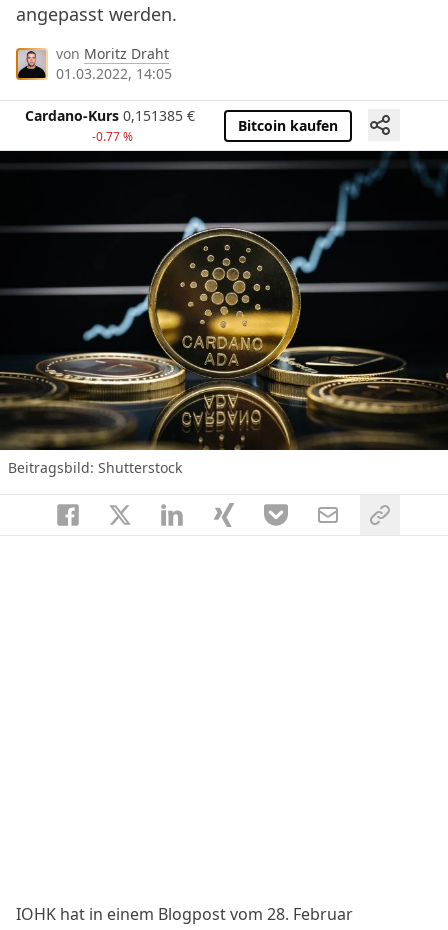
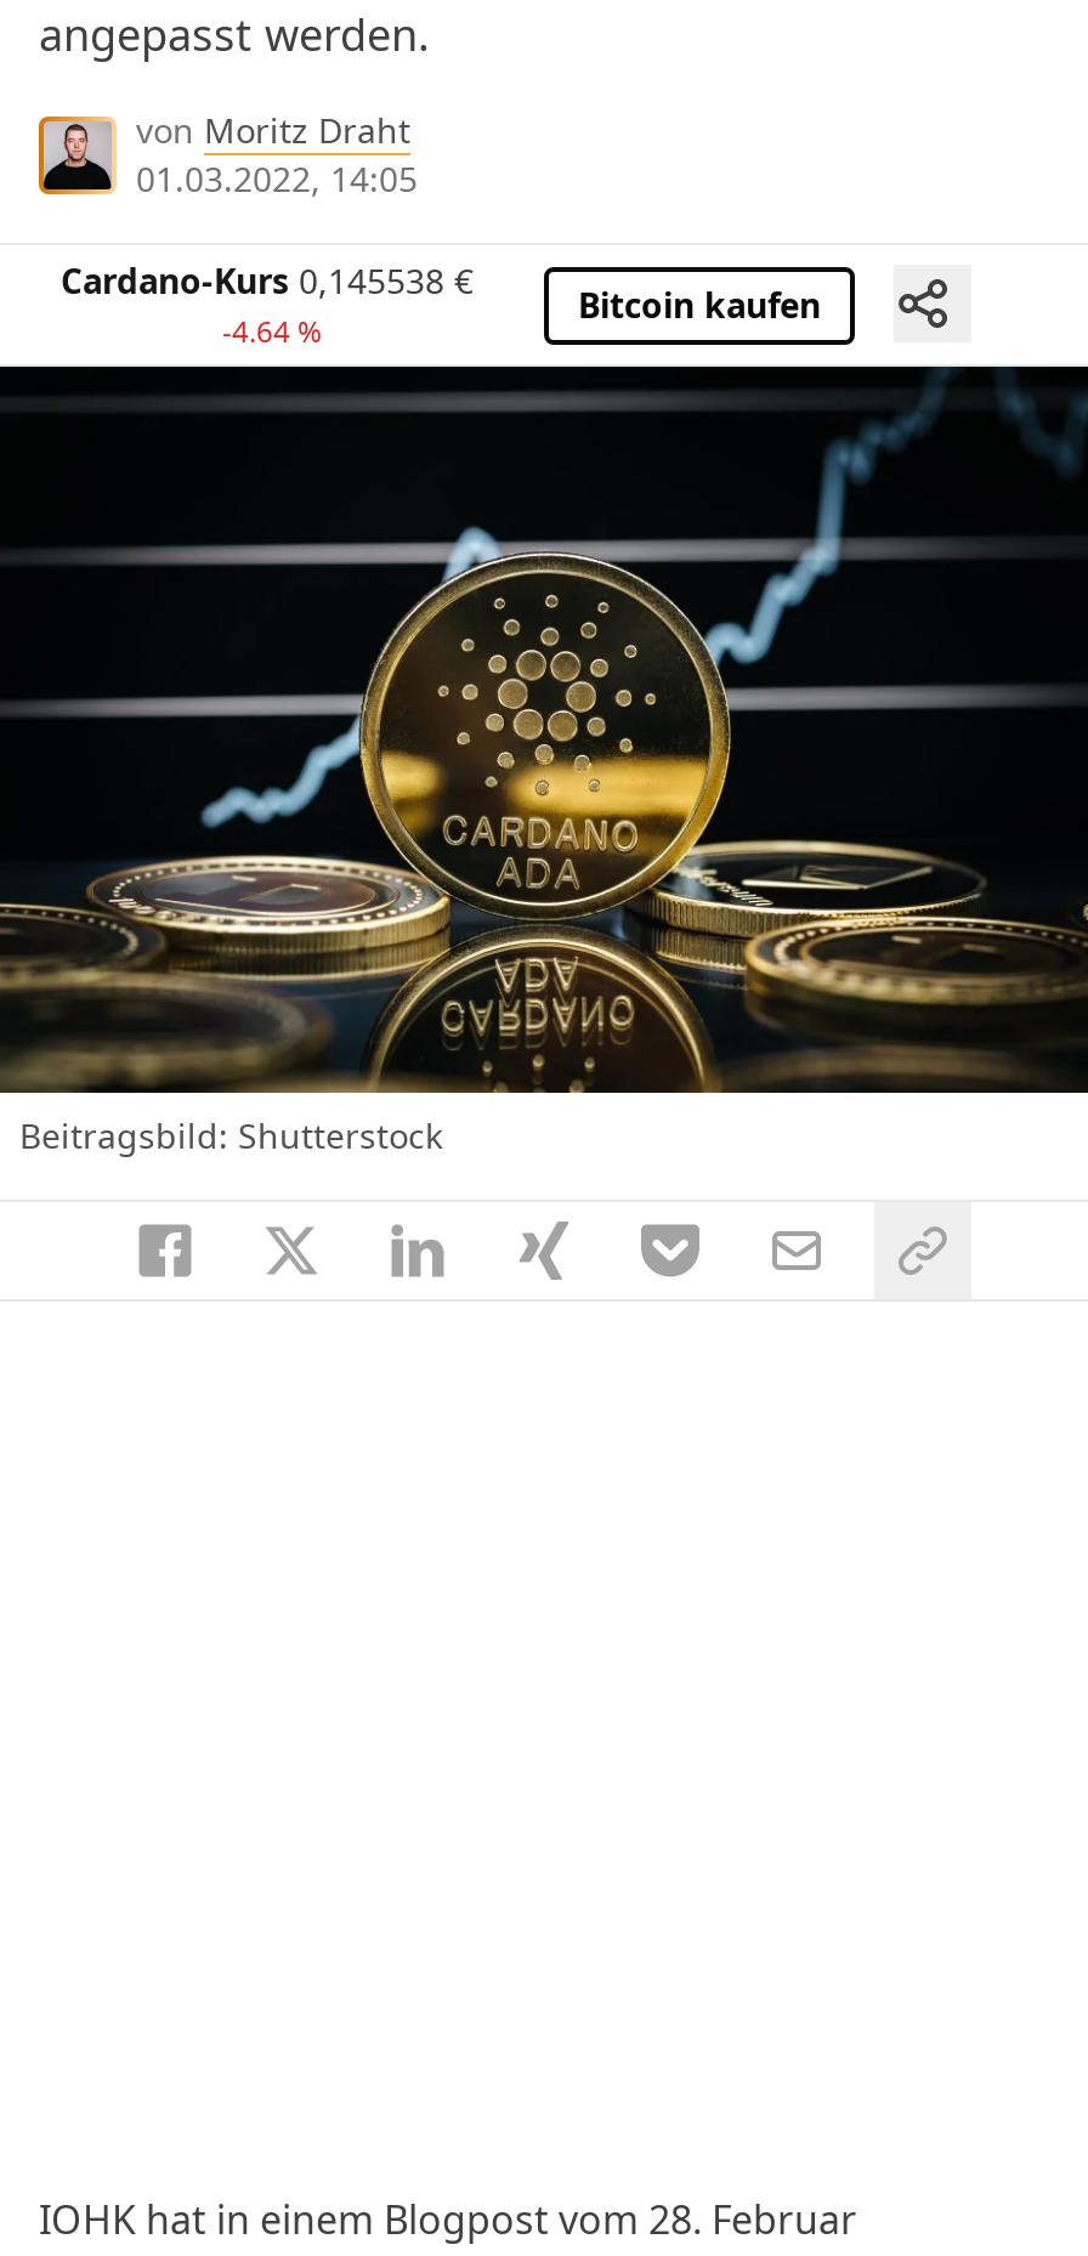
- Cardano-Kurs 0,151385 €
+ Cardano-Kurs 0,145538 €

- -0.77 %
+ -4.64 %
